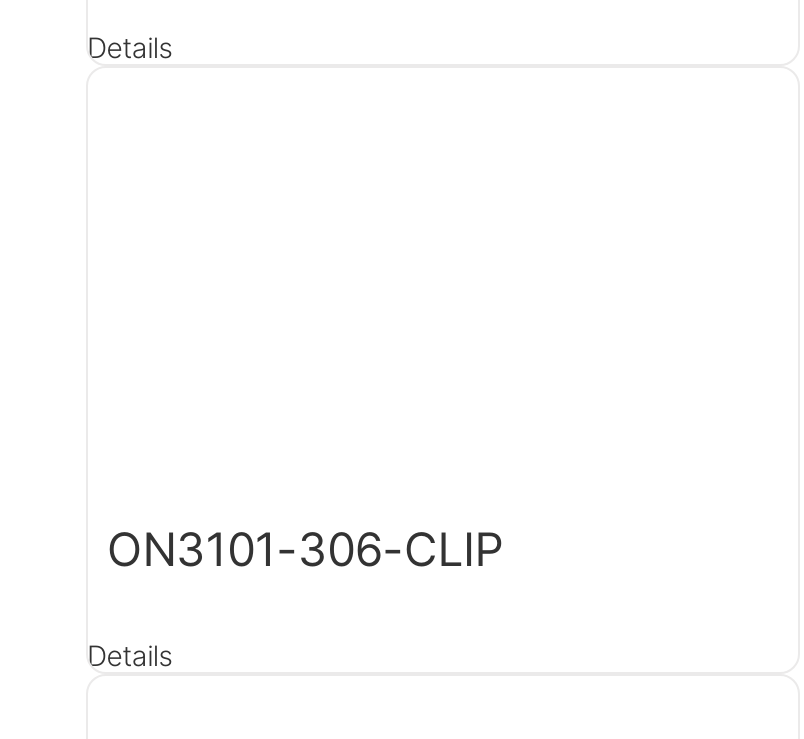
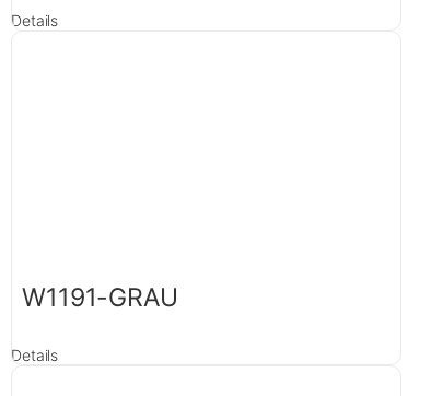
- ON3101-306-CLIP
+ W1191-GRAU
